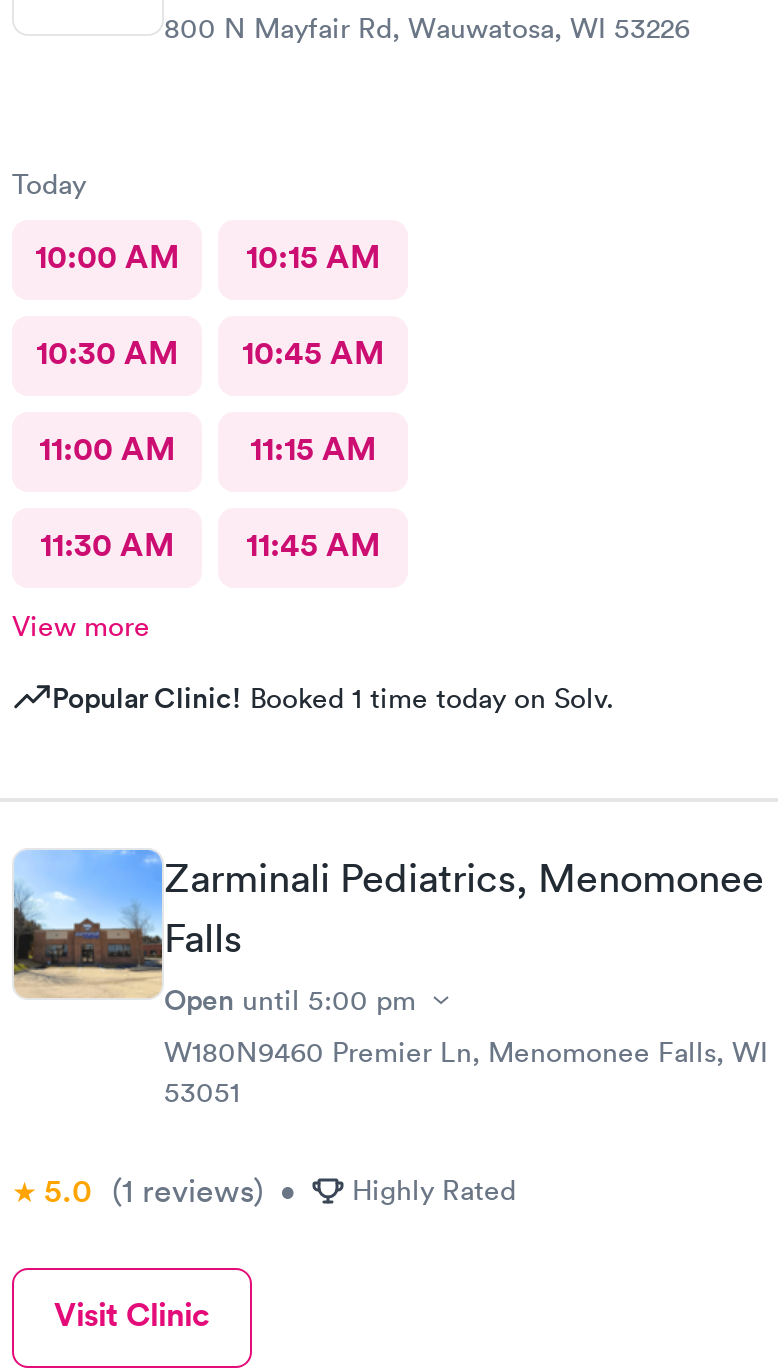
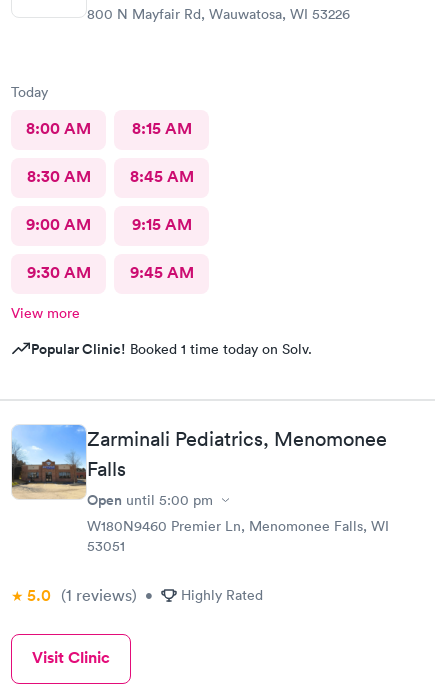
- 10:00 AM
+ 8:00 AM

- 10:15 AM
+ 8:15 AM

- 10:30 AM
+ 8:30 AM

- 10:45 AM
+ 8:45 AM

- 11:00 AM
+ 9:00 AM

- 11:15 AM
+ 9:15 AM

- 11:30 AM
+ 9:30 AM

- 11:45 AM
+ 9:45 AM
